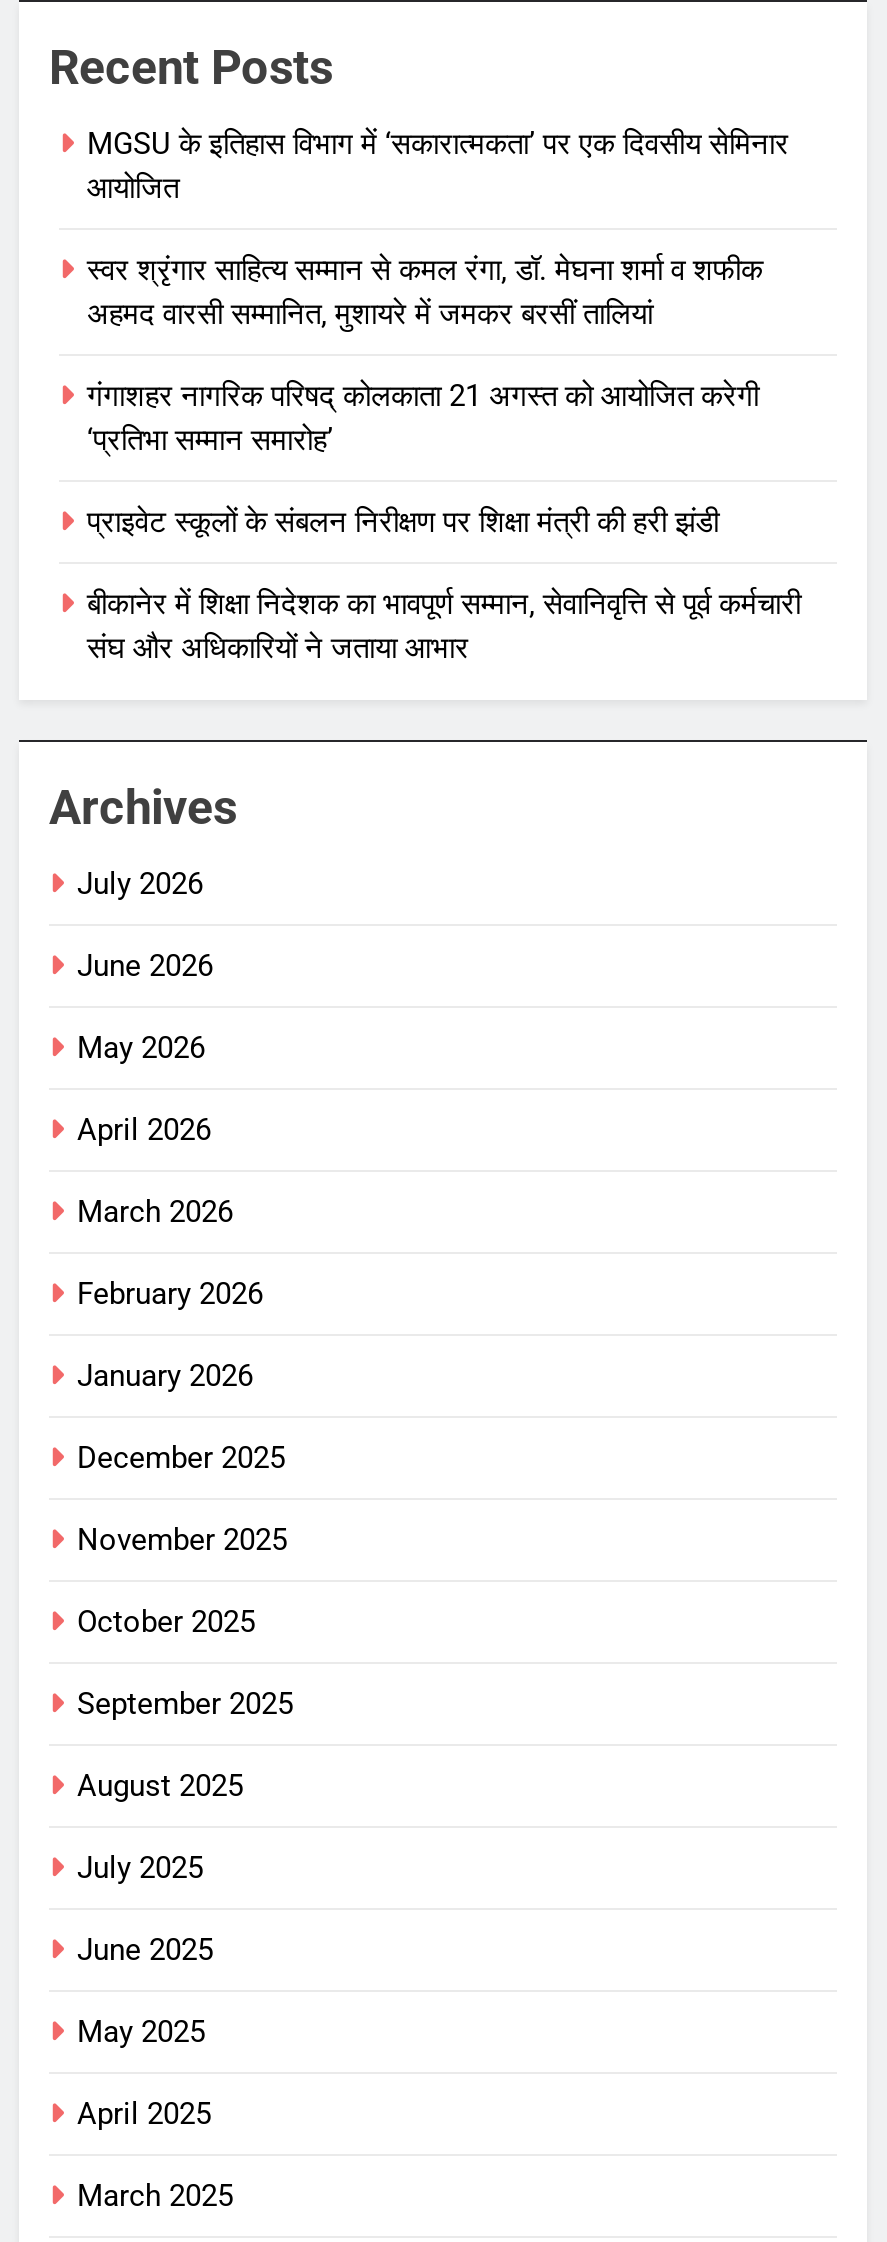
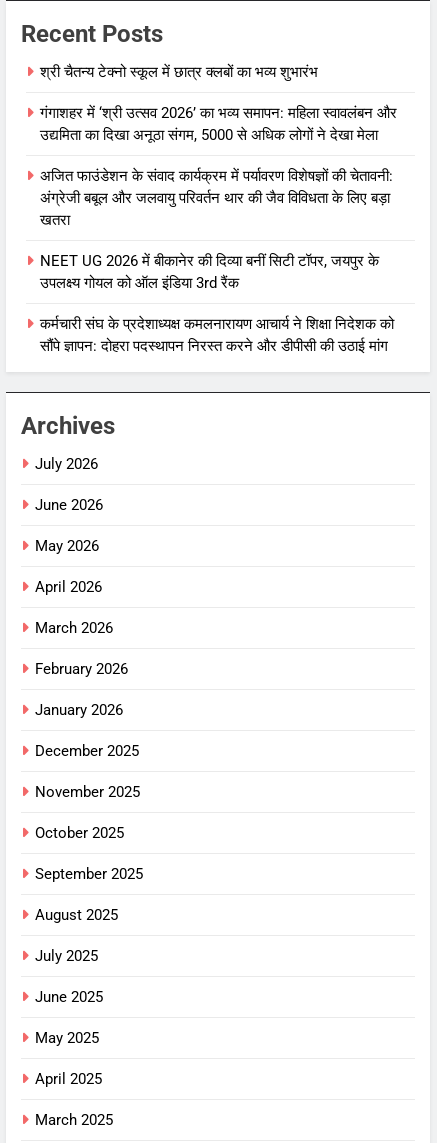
- MGSU के इतिहास विभाग में ‘सकारात्मकता’ पर एक दिवसीय सेमिनार
- आयोजित
+ श्री चैतन्य टेक्नो स्कूल में छात्र क्लबों का भव्य शुभारंभ

- स्वर श्रृंगार साहित्य सम्मान से कमल रंगा, डॉ. मेघना शर्मा व शफीक
- अहमद वारसी सम्मानित, मुशायरे में जमकर बरसीं तालियां
+ गंगाशहर में ‘श्री उत्सव 2026’ का भव्य समापन: महिला स्वावलंबन और
+ उद्यमिता का दिखा अनूठा संगम, 5000 से अधिक लोगों ने देखा मेला

- गंगाशहर नागरिक परिषद् कोलकाता 21 अगस्त को आयोजित करेगी
- ‘प्रतिभा सम्मान समारोह’
+ अजित फाउंडेशन के संवाद कार्यक्रम में पर्यावरण विशेषज्ञों की चेतावनी:
+ अंग्रेजी बबूल और जलवायु परिवर्तन थार की जैव विविधता के लिए बड़ा
+ खतरा

- प्राइवेट स्कूलों के संबलन निरीक्षण पर शिक्षा मंत्री की हरी झंडी
+ NEET UG 2026 में बीकानेर की दिव्या बनीं सिटी टॉपर, जयपुर के
+ उपलक्ष्य गोयल को ऑल इंडिया 3rd रैंक

- बीकानेर में शिक्षा निदेशक का भावपूर्ण सम्मान, सेवानिवृत्ति से पूर्व कर्मचारी
- संघ और अधिकारियों ने जताया आभार
+ कर्मचारी संघ के प्रदेशाध्यक्ष कमलनारायण आचार्य ने शिक्षा निदेशक को
+ सौंपे ज्ञापन: दोहरा पदस्थापन निरस्त करने और डीपीसी की उठाई मांग
